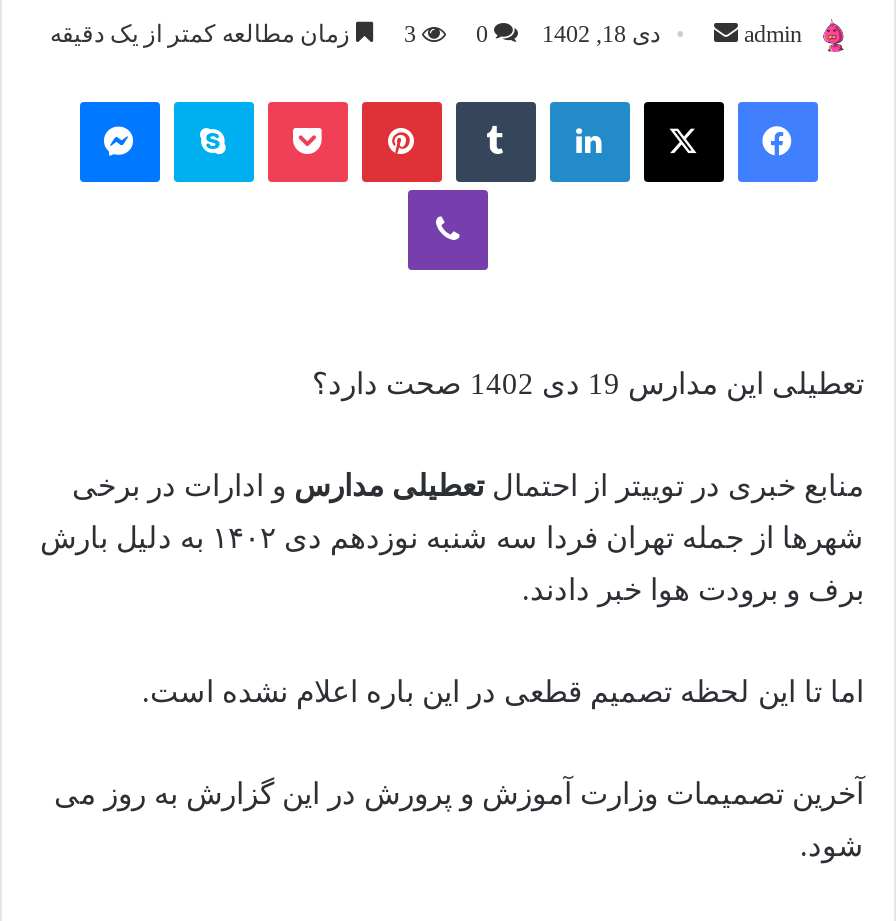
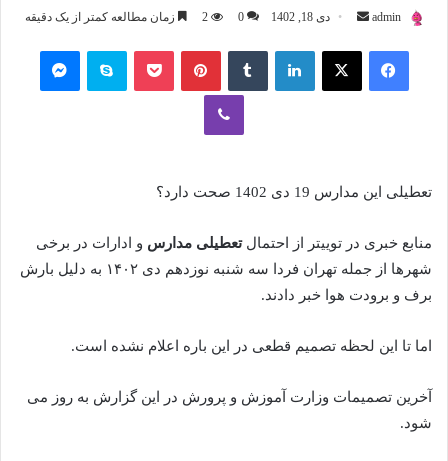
- 3 زمان مطالعه کمتر از یک دقیقه
+ 2 زمان مطالعه کمتر از یک دقیقه
